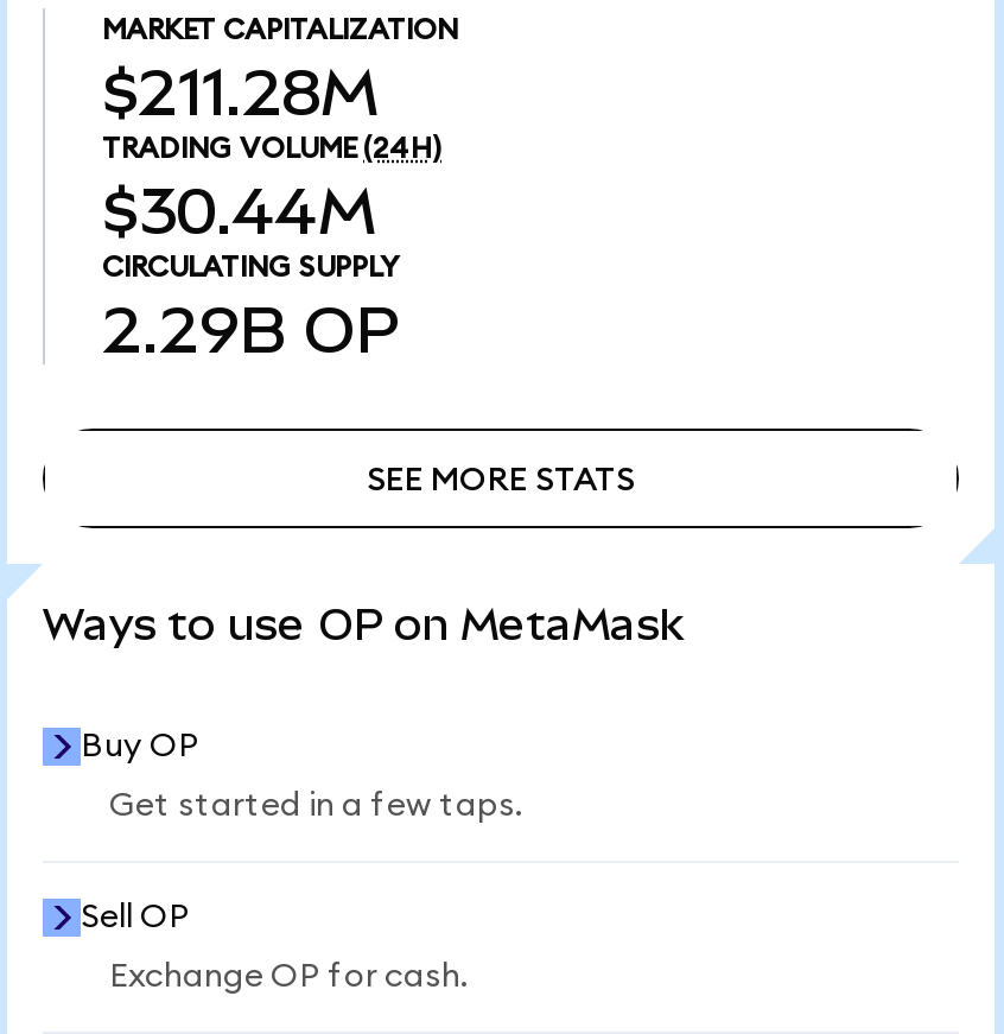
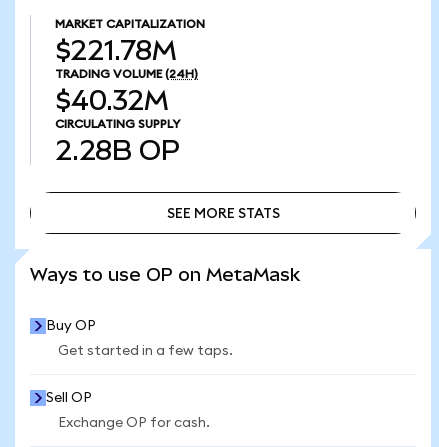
- $211.28M
+ $221.78M

- $30.44M
+ $40.32M

- 2.29B OP
+ 2.28B OP
